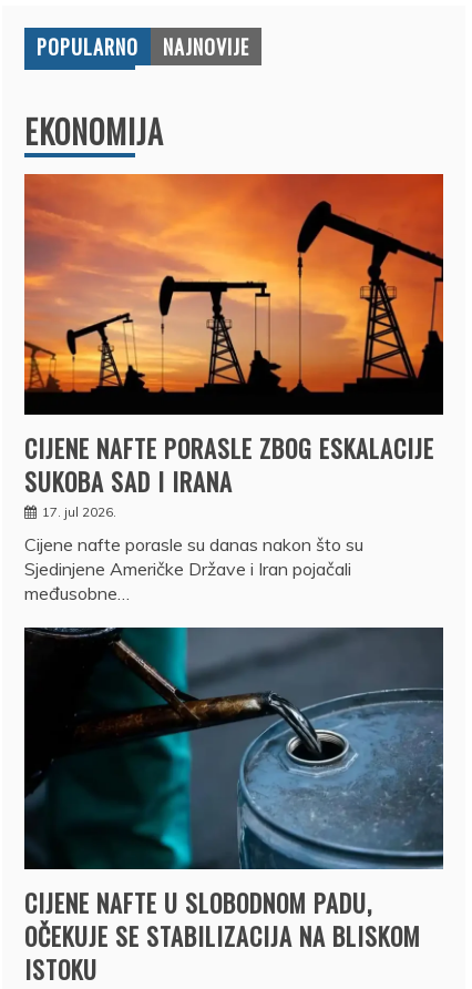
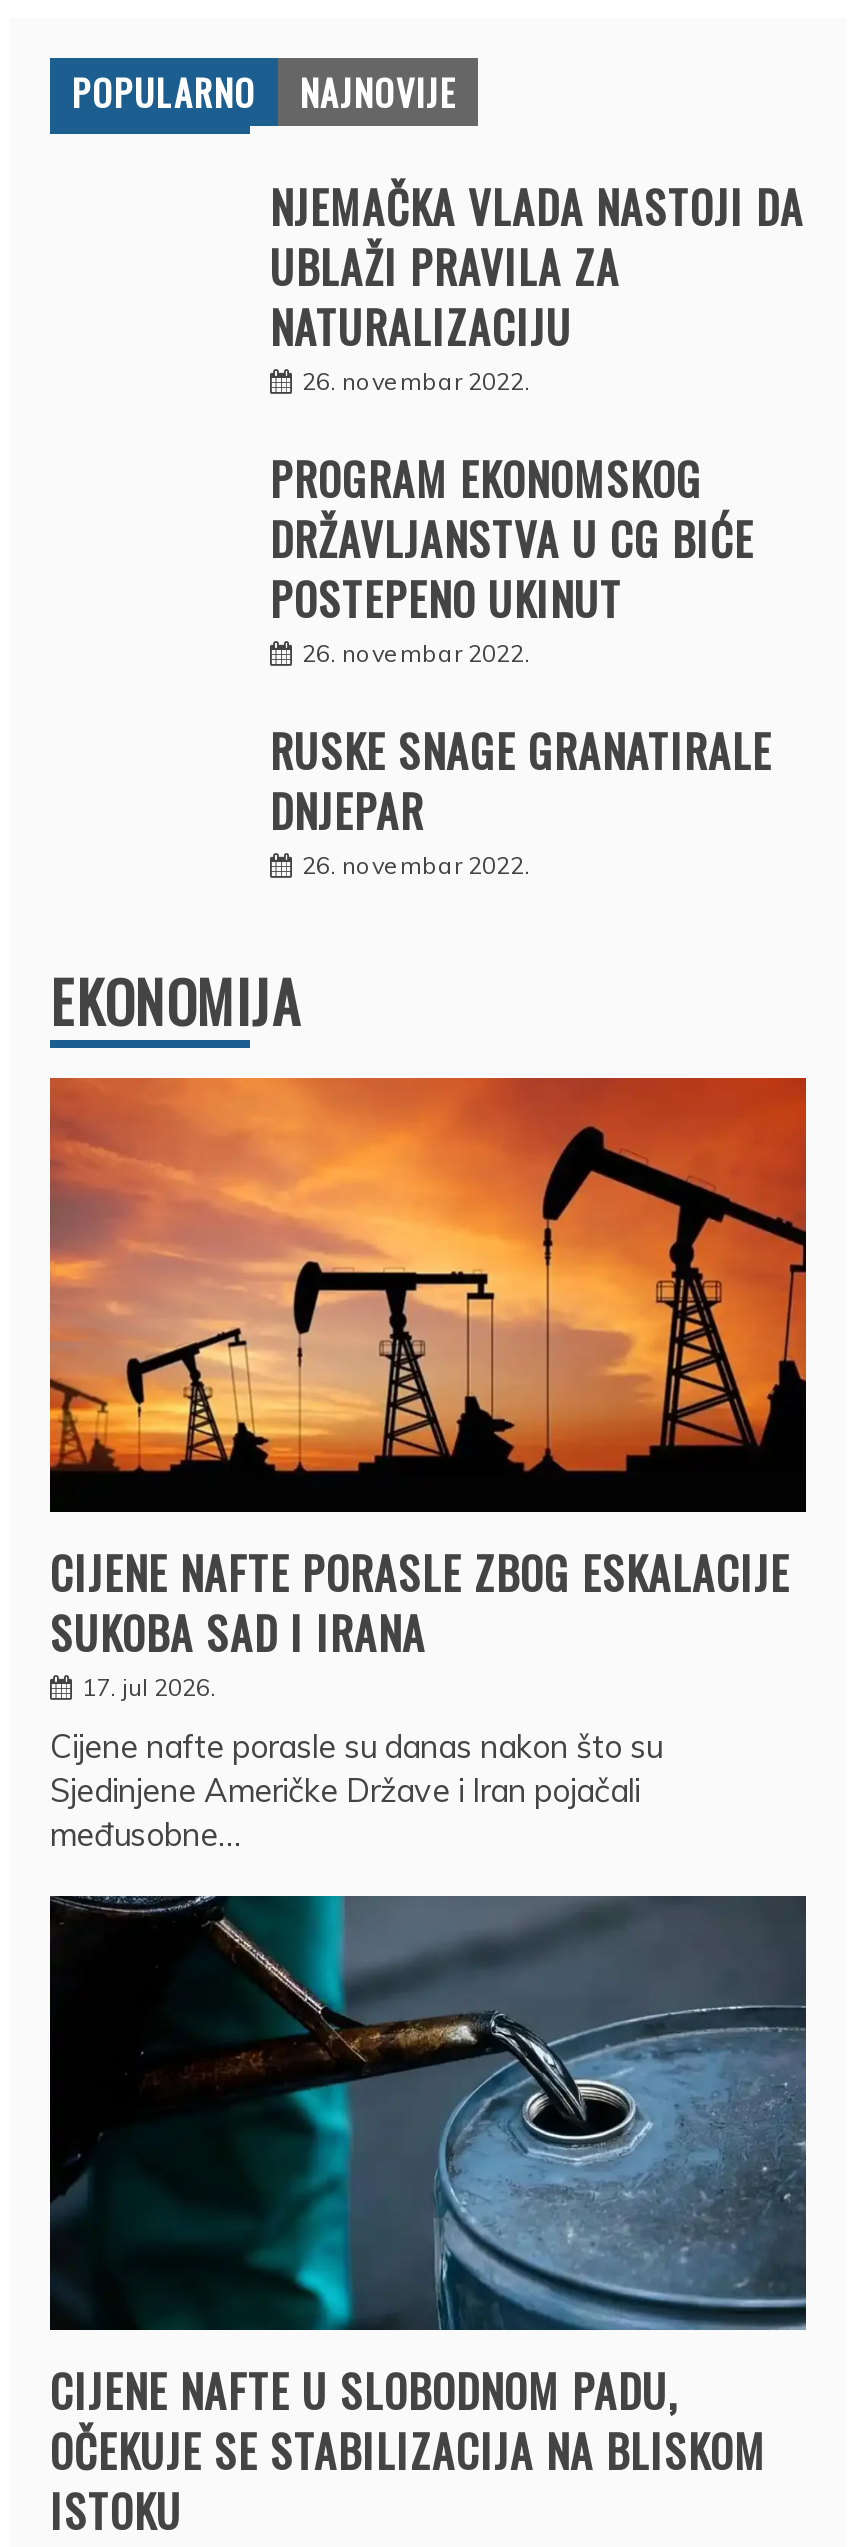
+ NJEMAČKA VLADA NASTOJI DA
+ UBLAŽI PRAVILA ZA
+ NATURALIZACIJU
+ 26. novembar 2022.
+ PROGRAM EKONOMSKOG
+ DRŽAVLJANSTVA U CG BIĆE
+ POSTEPENO UKINUT
+ 26. novembar 2022.
+ RUSKE SNAGE GRANATIRALE
+ DNJEPAR
+ 26. novembar 2022.
